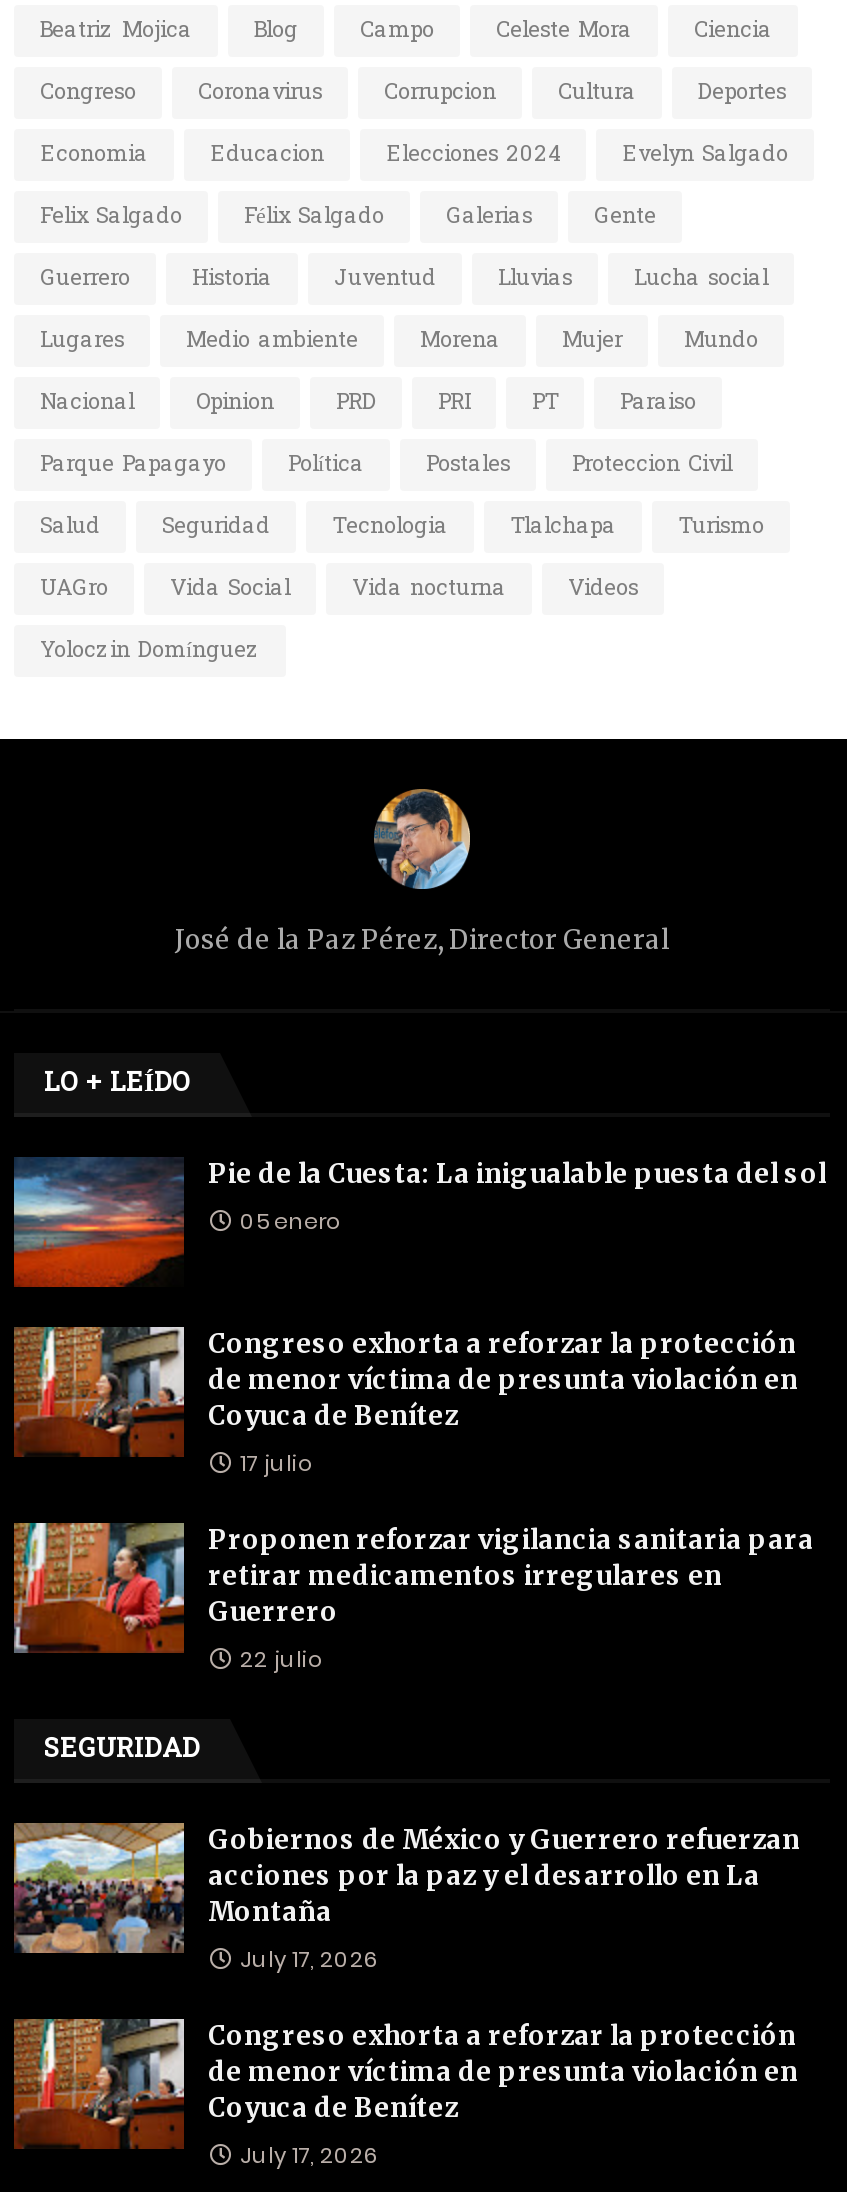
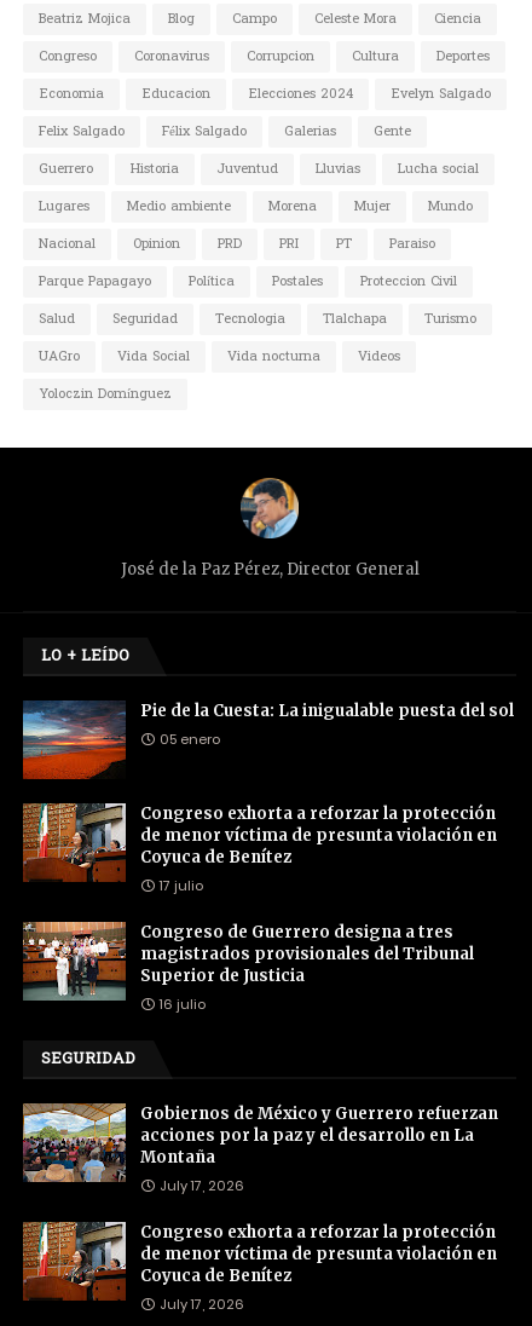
- [image]
- Proponen reforzar vigilancia sanitaria para
- retirar medicamentos irregulares en
- Guerrero
- 22 julio
+ [image]
+ Congreso de Guerrero designa a tres
+ magistrados provisionales del Tribunal
+ Superior de Justicia
+ 16 julio
